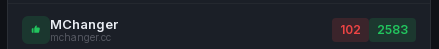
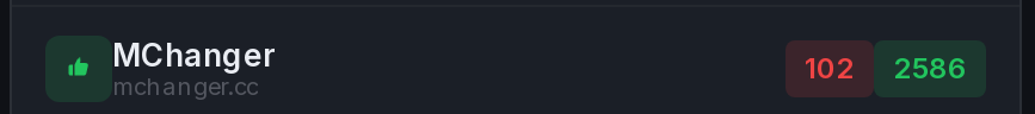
- 102 2583
+ 102 2586
